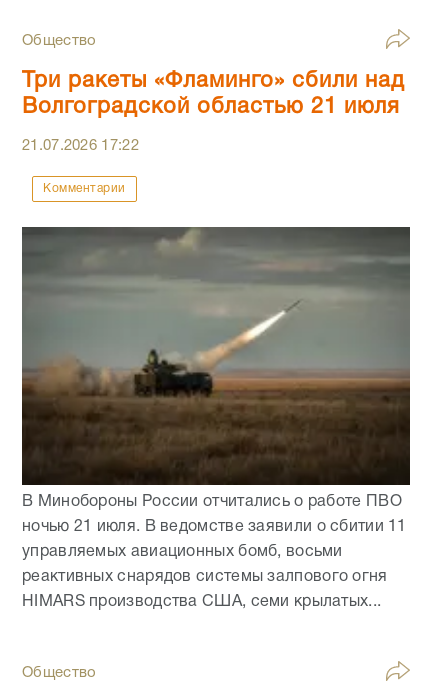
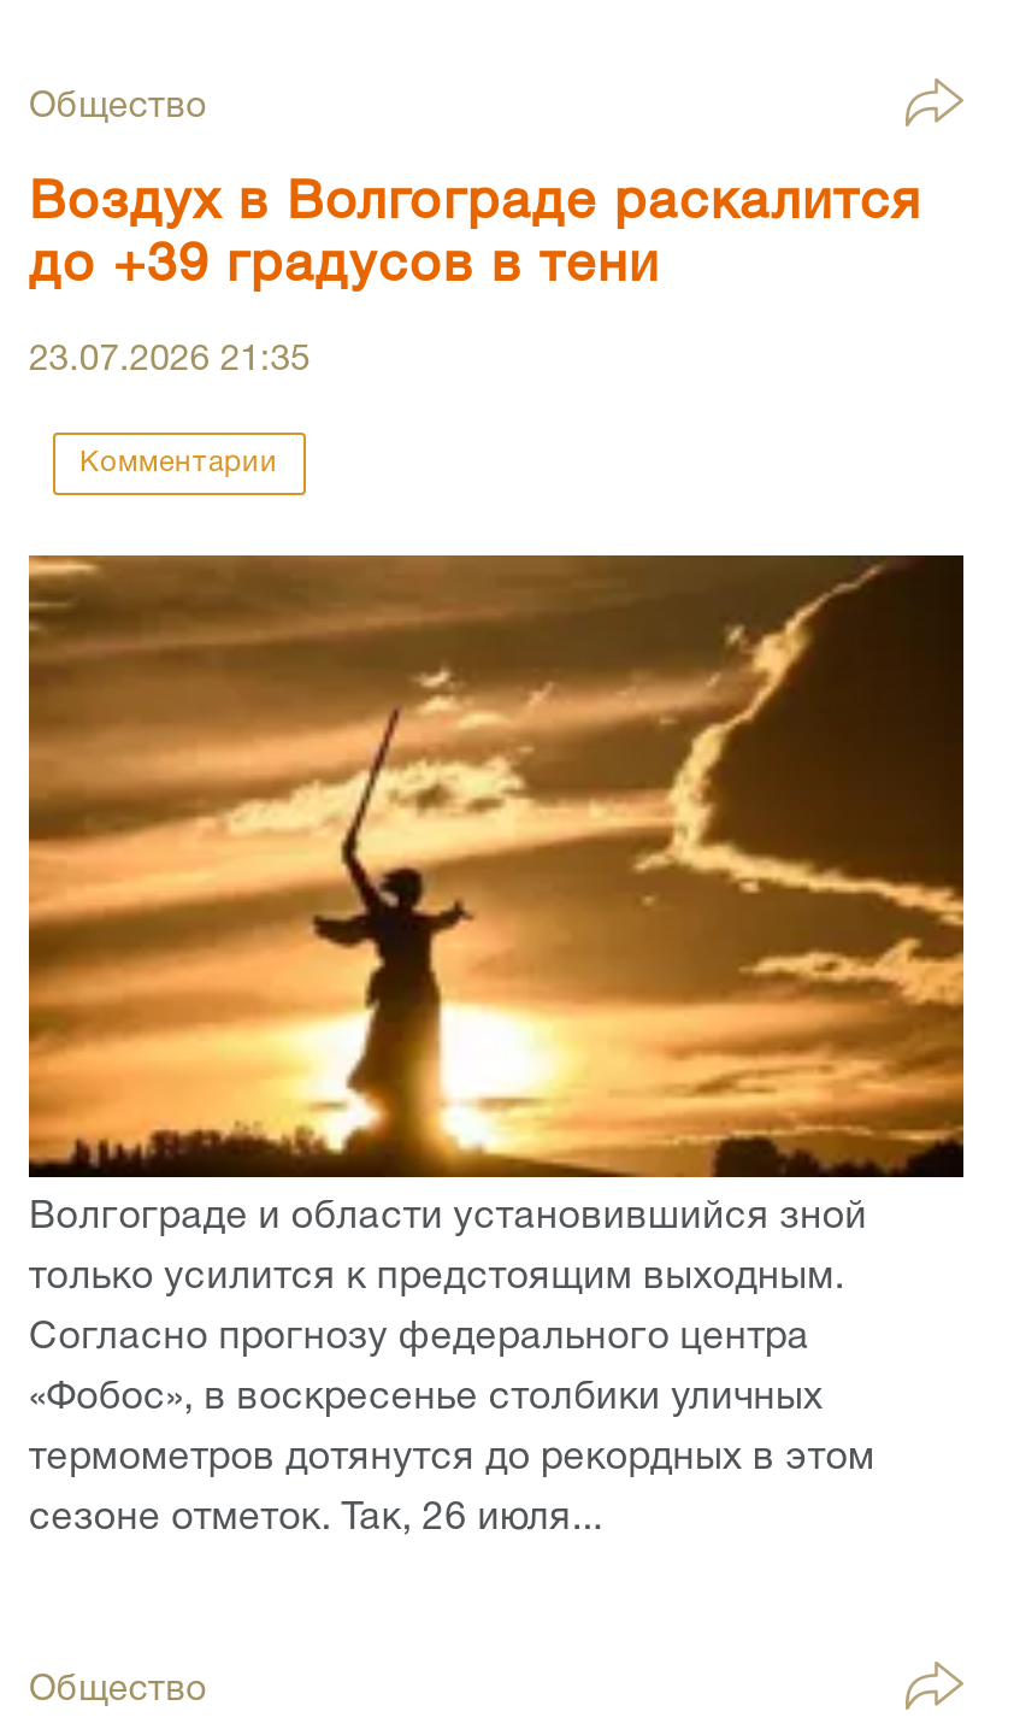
- Три ракеты «Фламинго» сбили над
- Волгоградской областью 21 июля
+ Воздух в Волгограде раскалится
+ до +39 градусов в тени

- 21.07.2026 17:22
+ 23.07.2026 21:35

- [image]
- В Минобороны России отчитались о работе ПВО
- ночью 21 июля. В ведомстве заявили о сбитии 11
- управляемых авиационных бомб, восьми
- реактивных снарядов системы залпового огня
- HIMARS производства США, семи крылатых...
+ [image]
+ Волгограде и области установившийся зной
+ только усилится к предстоящим выходным.
+ Согласно прогнозу федерального центра
+ «Фобос», в воскресенье столбики уличных
+ термометров дотянутся до рекордных в этом
+ сезоне отметок. Так, 26 июля...
